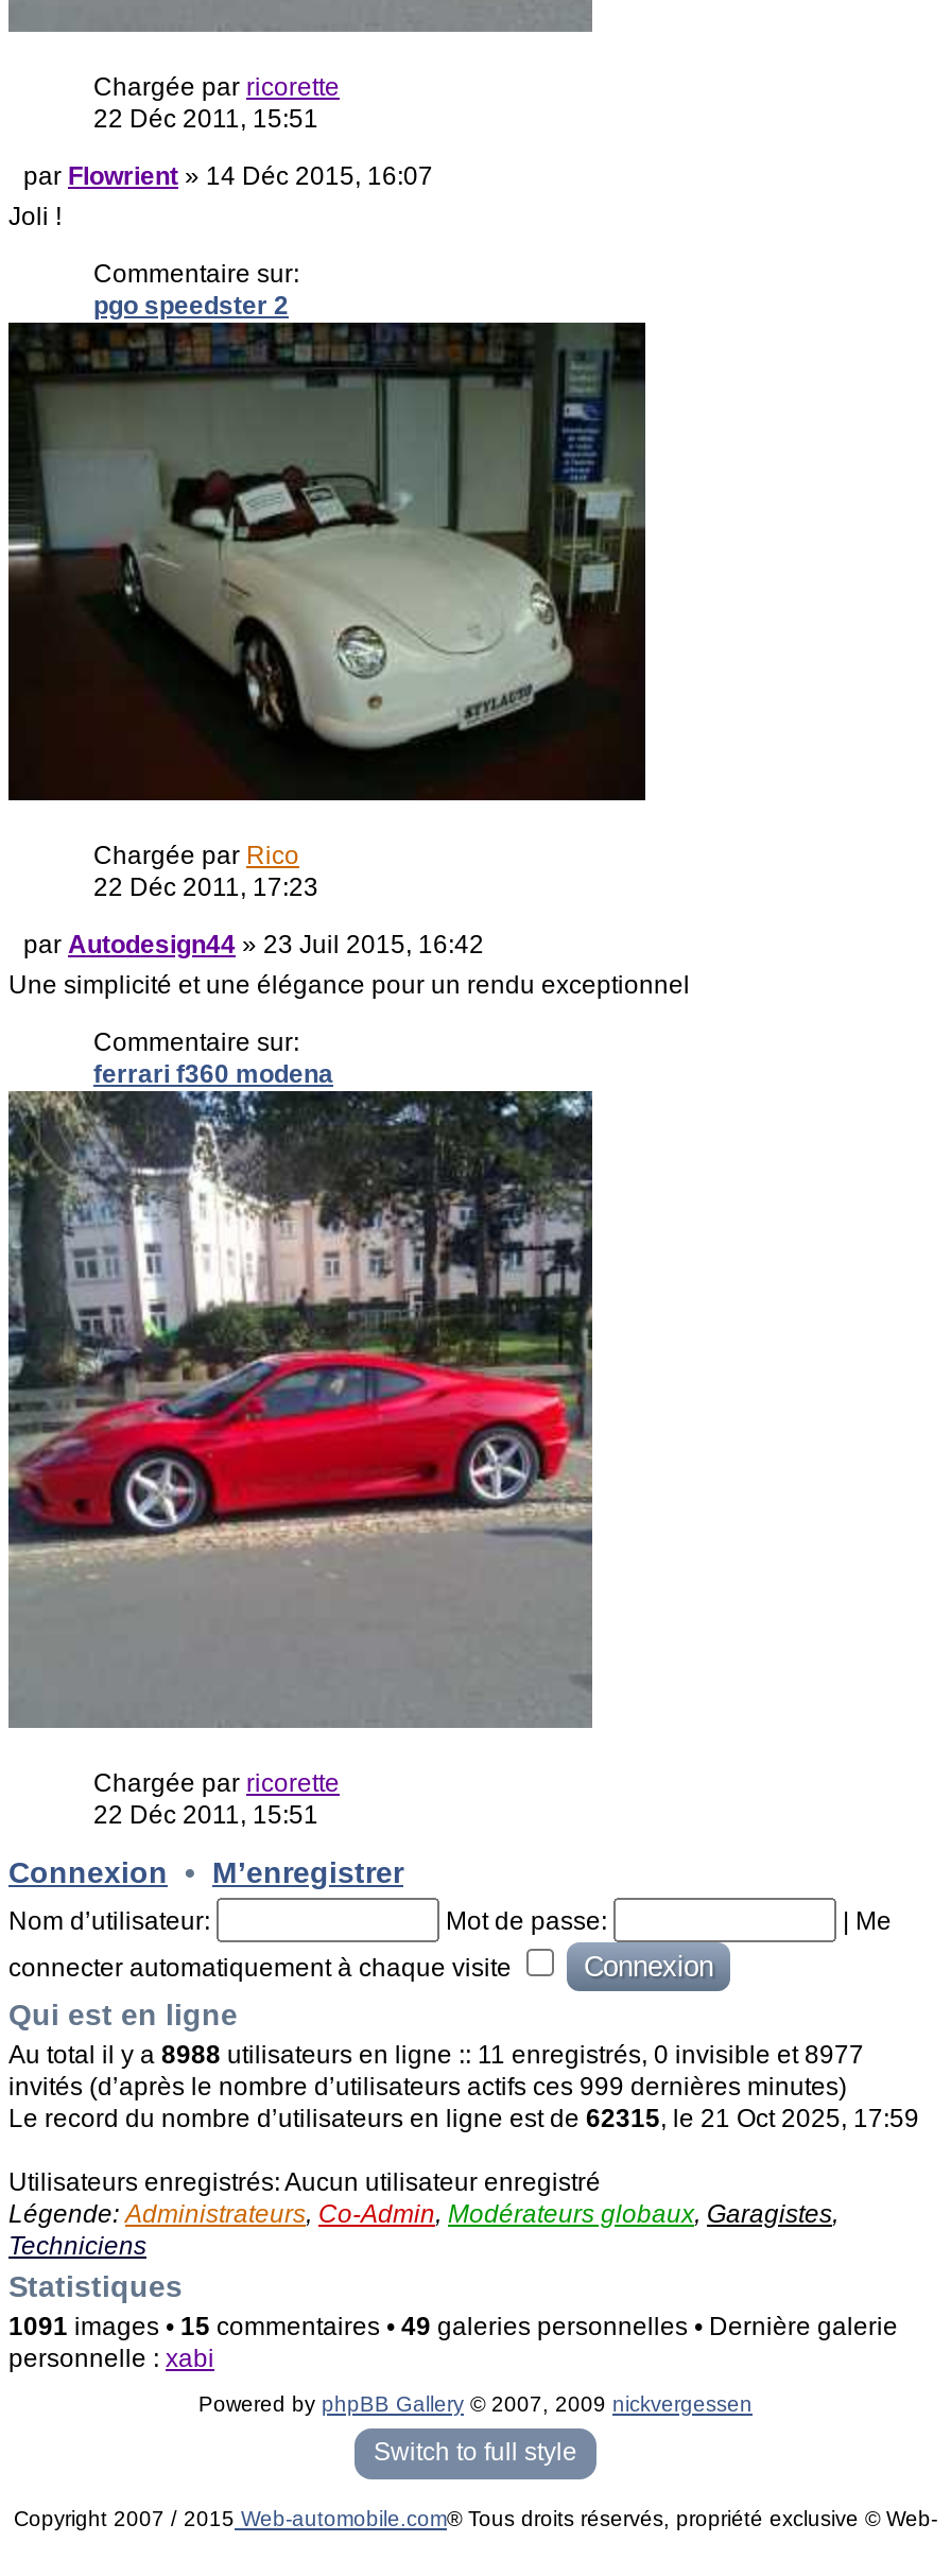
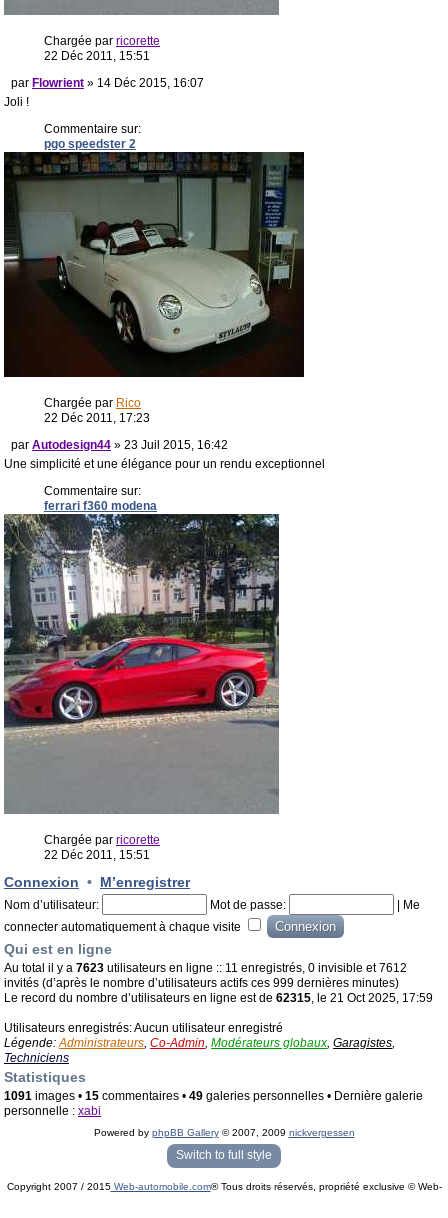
- Au total il y a 8988 utilisateurs en ligne :: 11 enregistrés, 0 invisible et 8977
+ Au total il y a 7623 utilisateurs en ligne :: 11 enregistrés, 0 invisible et 7612
